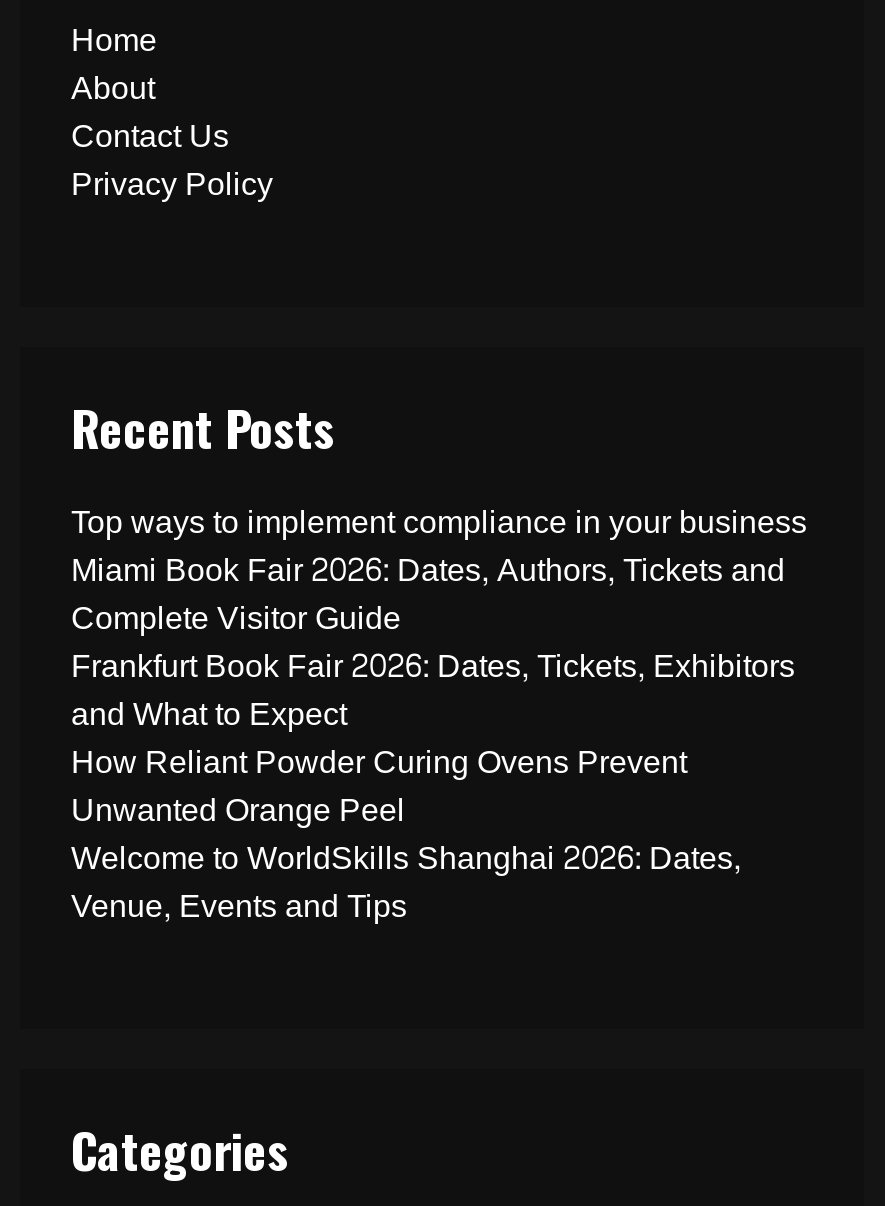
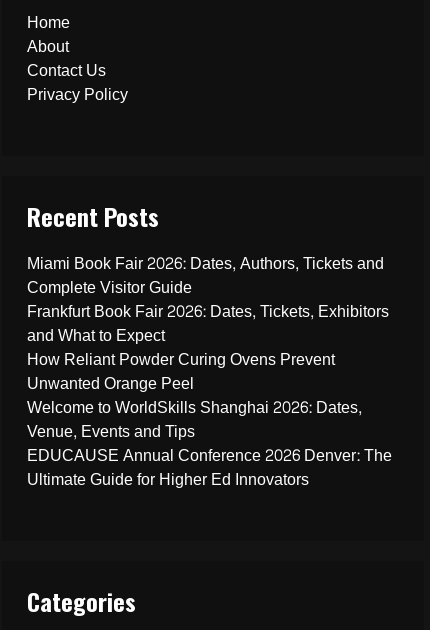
- Top ways to implement compliance in your business

moved up: Miami Book Fair 2026: Dates, Authors, Tickets and | Complete Visitor Guide | Frankfurt Book Fair 2026: Dates, Tickets, Exhibitors | and What to Expect | How Reliant Powder Curing Ovens Prevent | Unwanted Orange Peel | Welcome to WorldSkills Shanghai 2026: Dates, | Venue, Events and Tips

+ EDUCAUSE Annual Conference 2026 Denver: The
+ Ultimate Guide for Higher Ed Innovators
